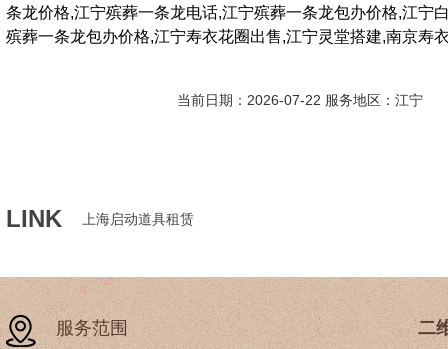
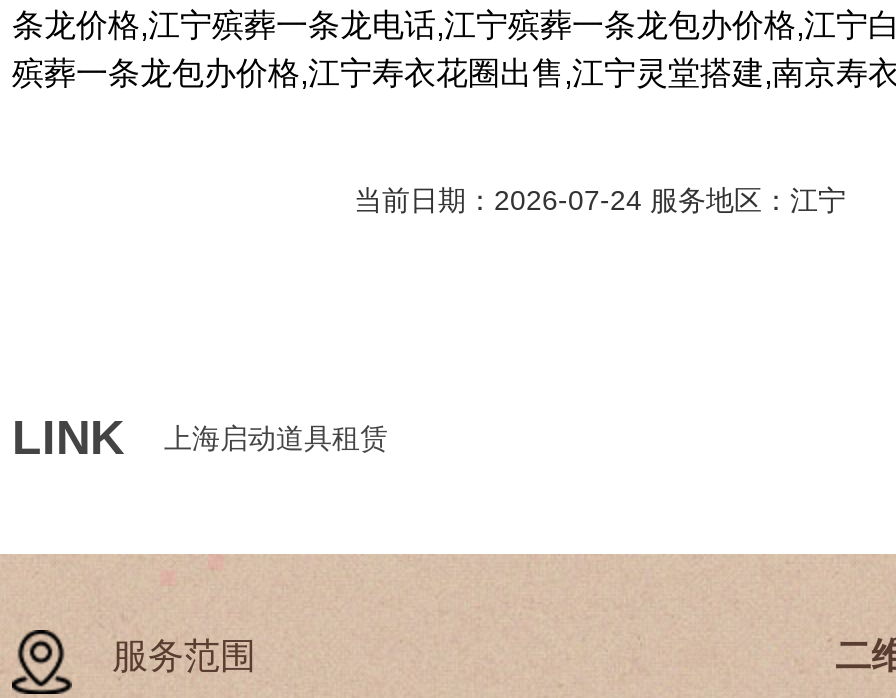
- 当前日期：2026-07-22 服务地区：江宁
+ 当前日期：2026-07-24 服务地区：江宁
